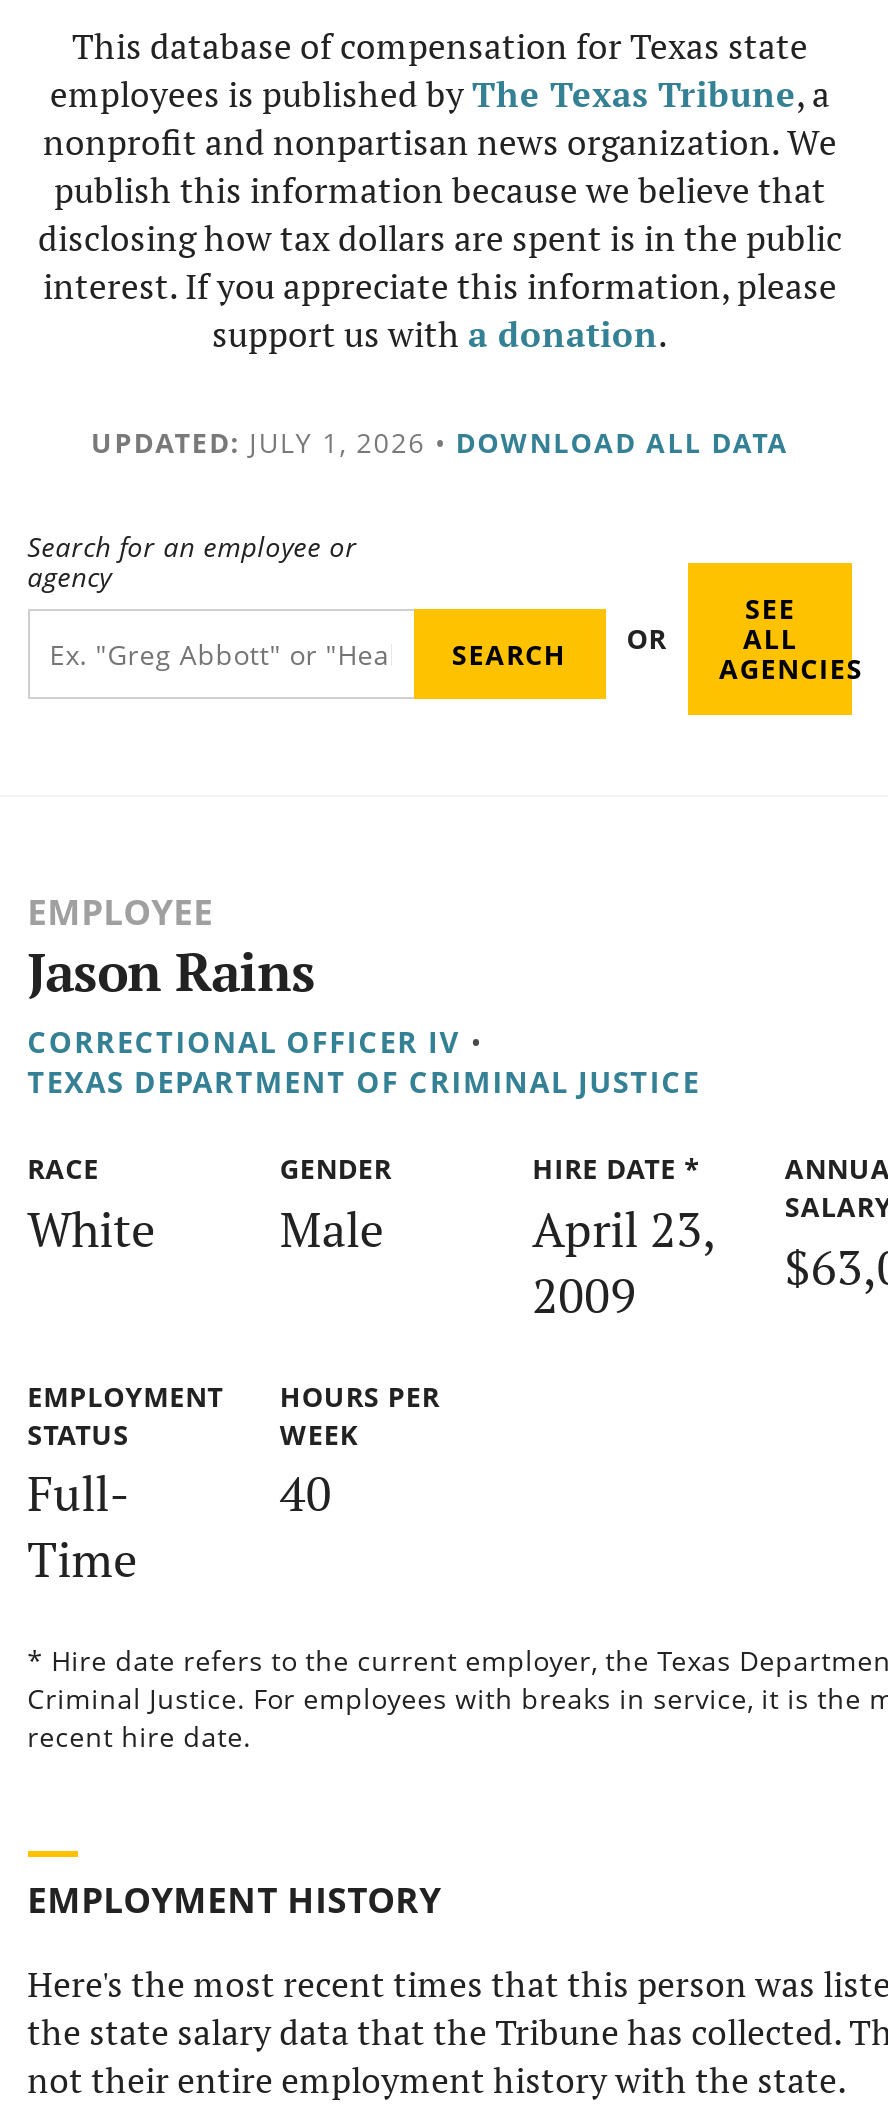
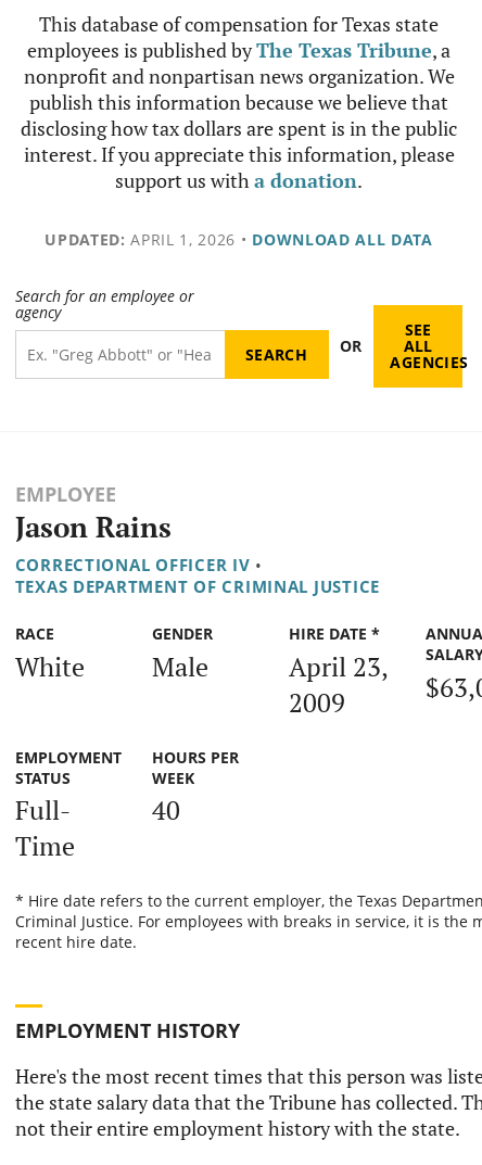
- UPDATED: JULY 1, 2026 • DOWNLOAD ALL DATA
+ UPDATED: APRIL 1, 2026 • DOWNLOAD ALL DATA
